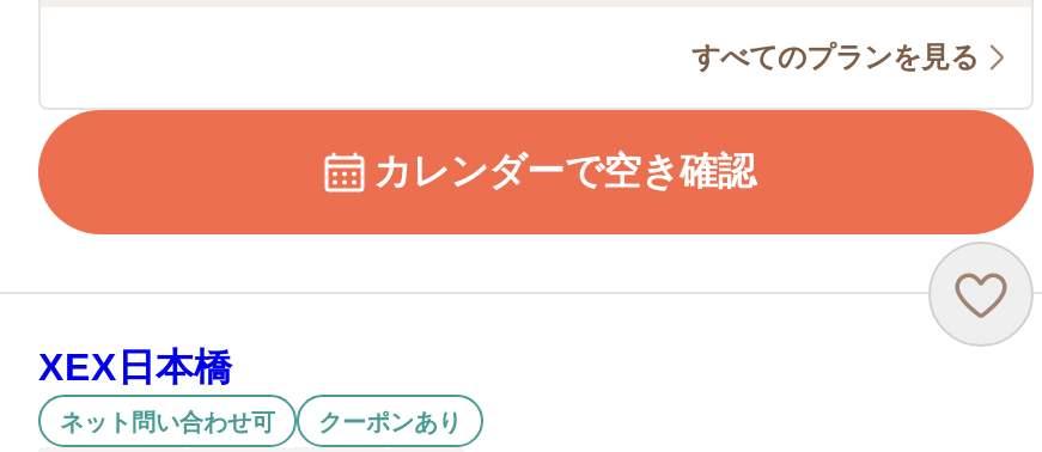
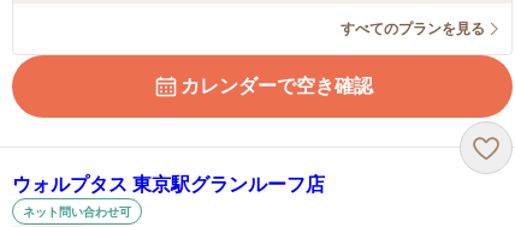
- XEX日本橋
+ ウォルプタス 東京駅グランルーフ店

- クーポンあり
